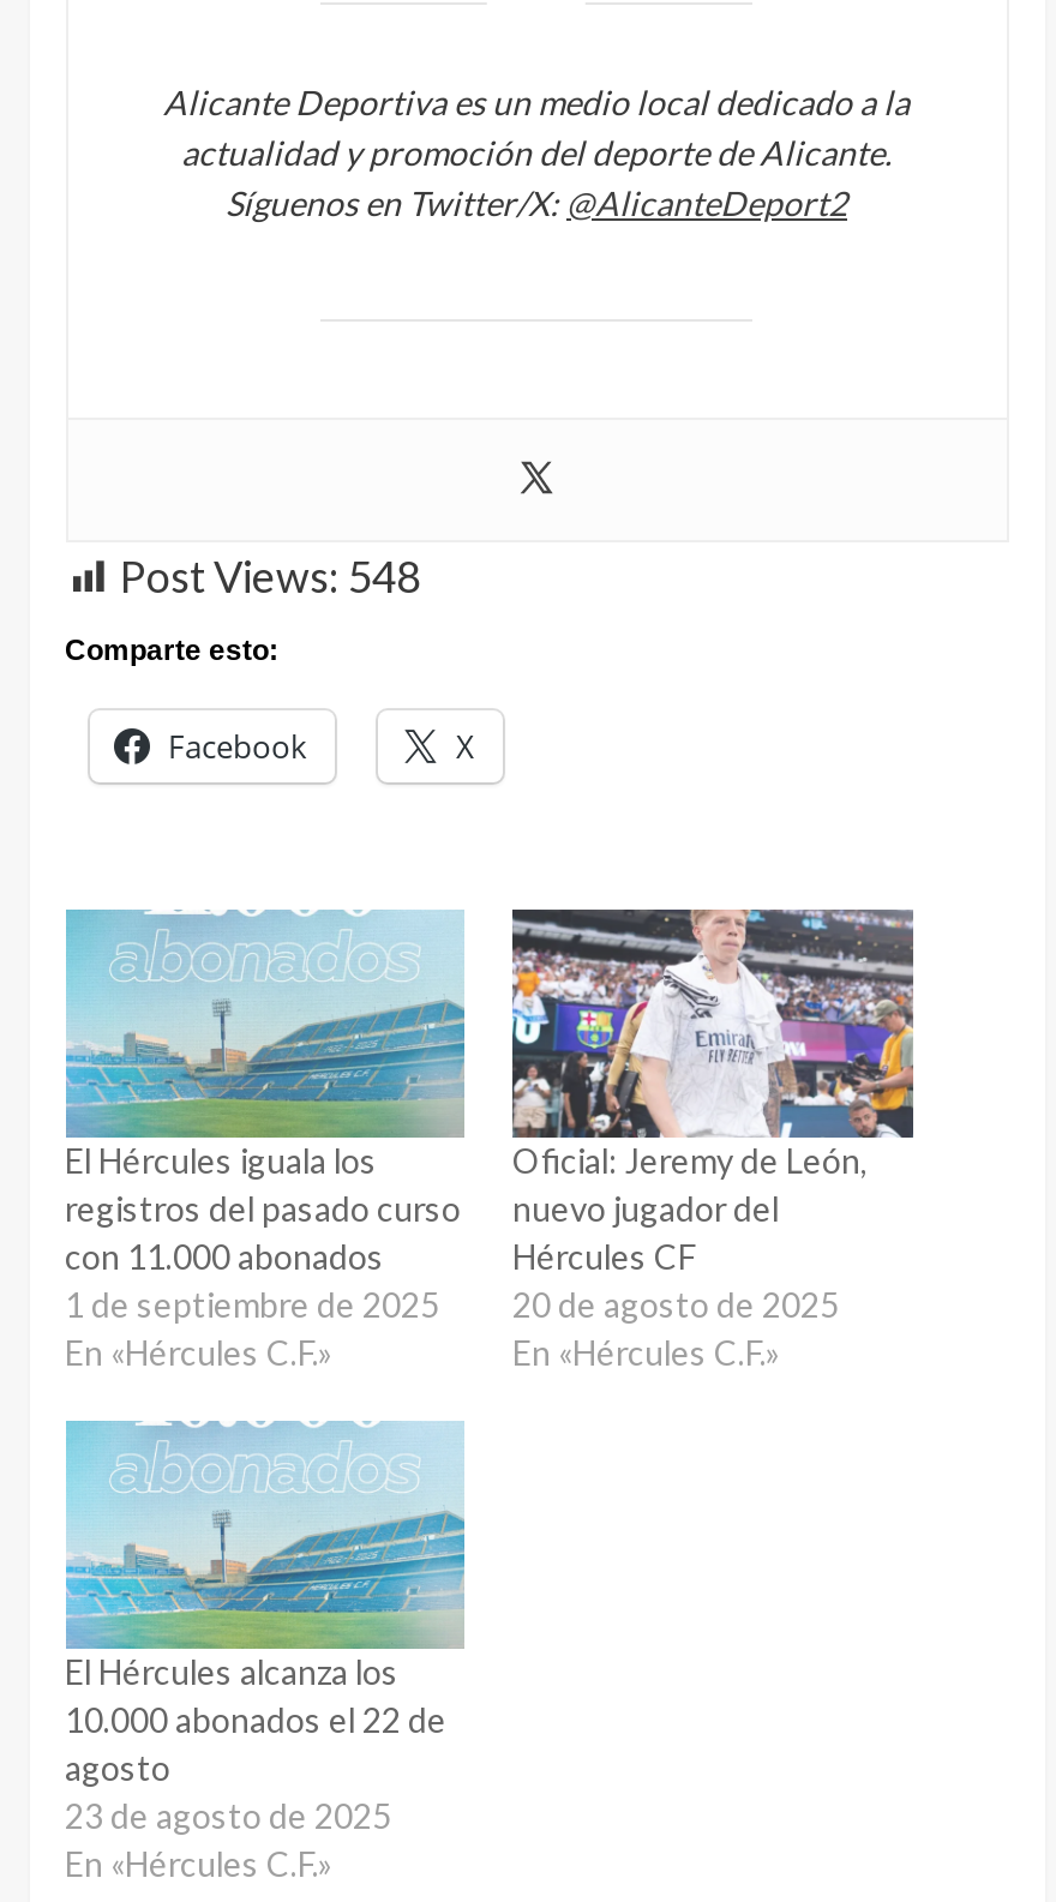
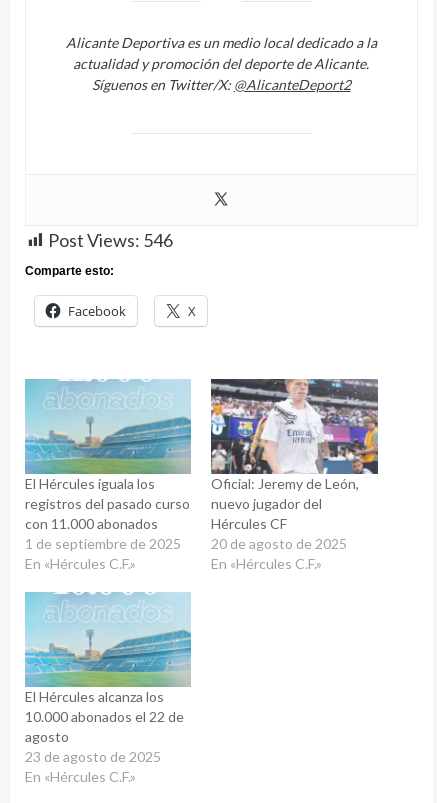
- Post Views: 548
+ Post Views: 546
